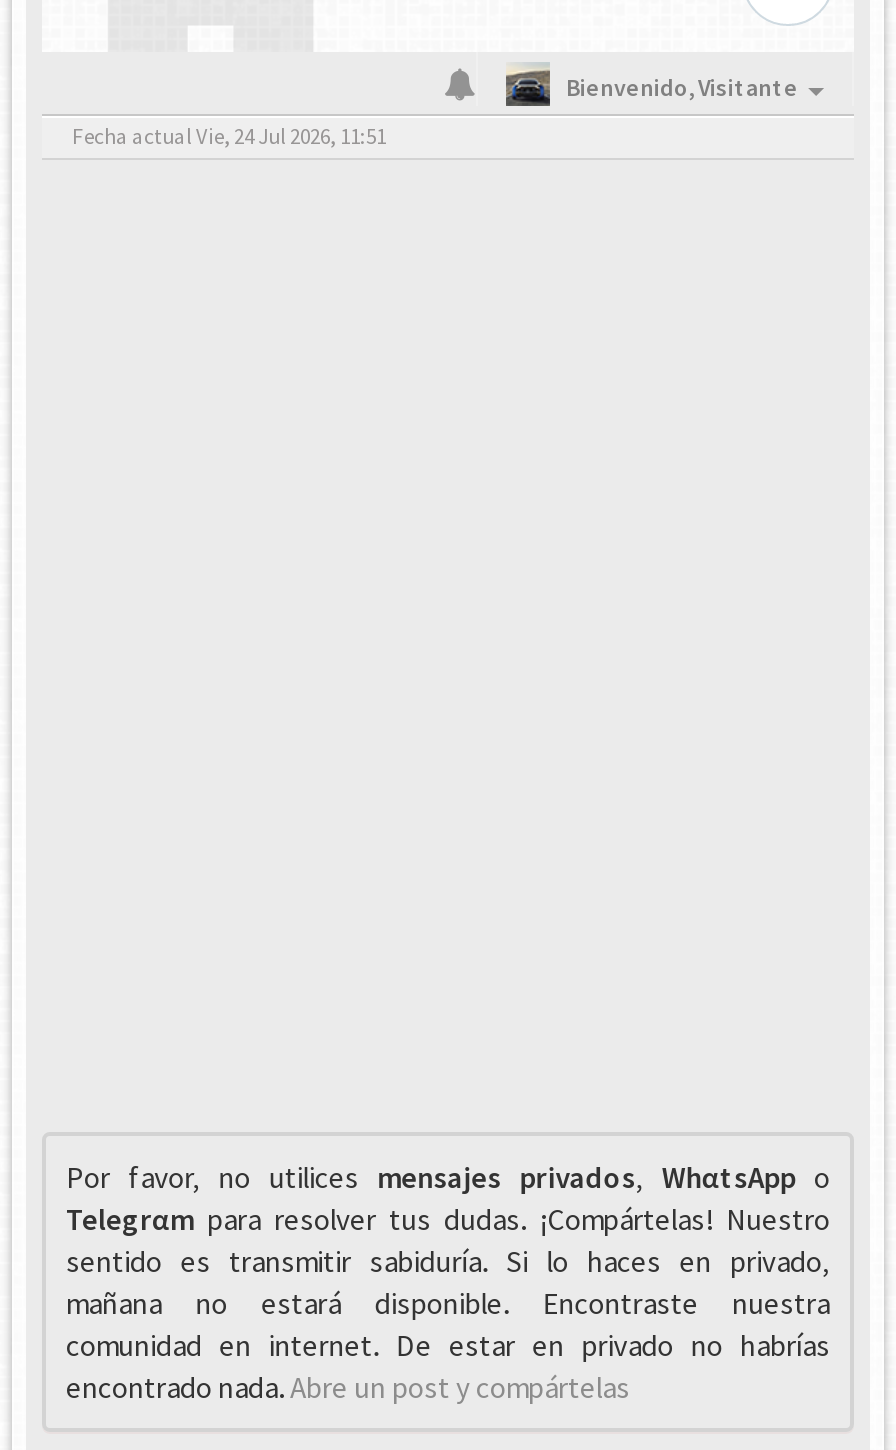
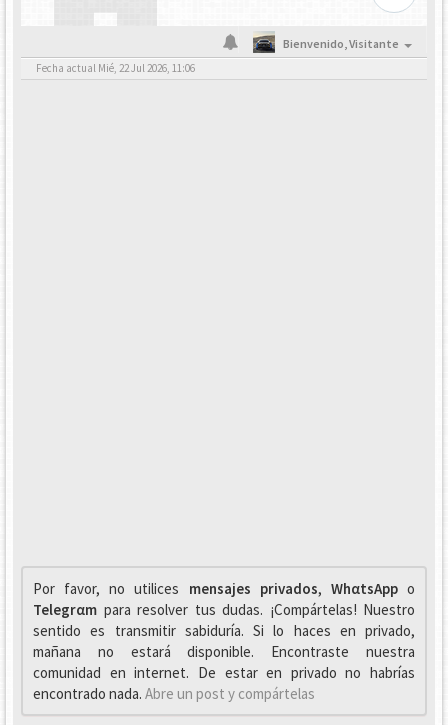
- Fecha actual Vie, 24 Jul 2026, 11:51
+ Fecha actual Mié, 22 Jul 2026, 11:06
